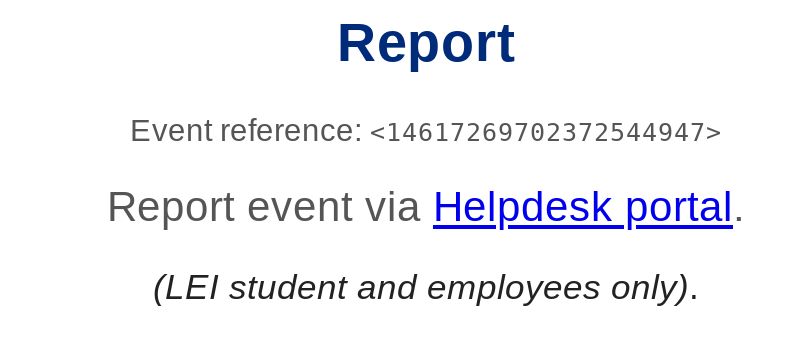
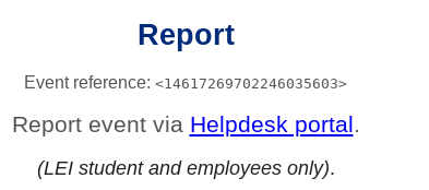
- Event reference: <14617269702372544947>
+ Event reference: <14617269702246035603>
